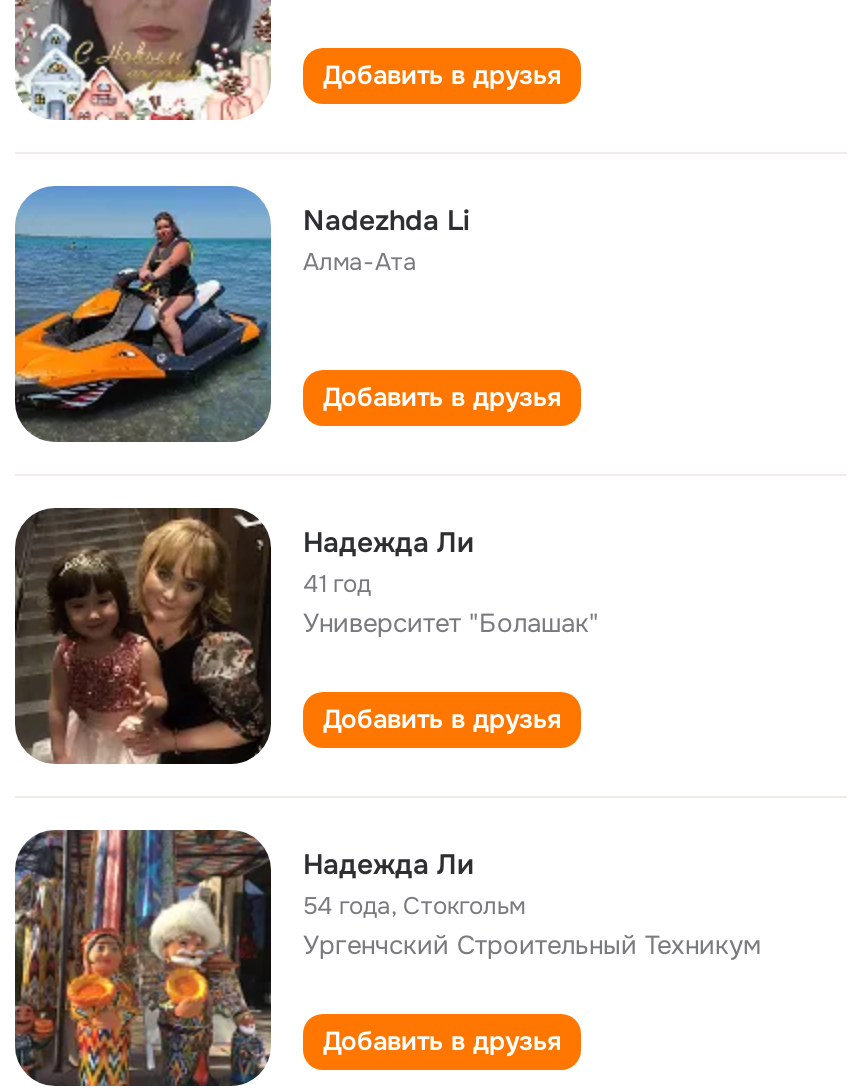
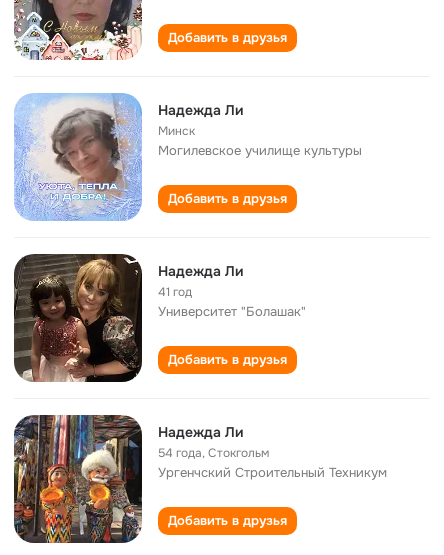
- [image]
- Nadezhda Li
- Алма-Ата
+ [image]
+ Надежда Ли
+ Минск
+ Могилевское училище культуры
